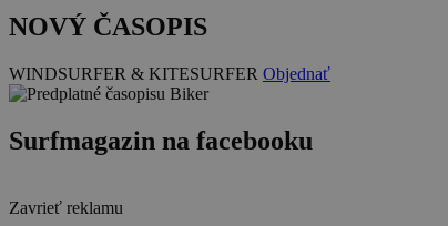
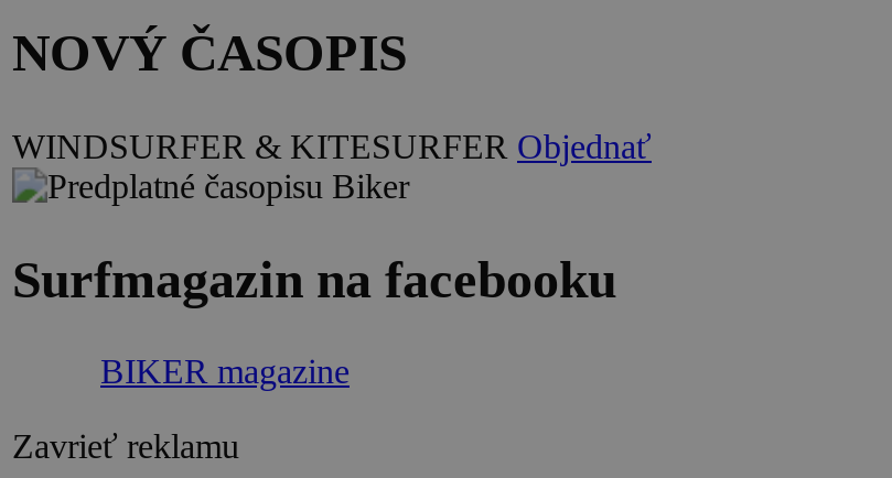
+ BIKER magazine
